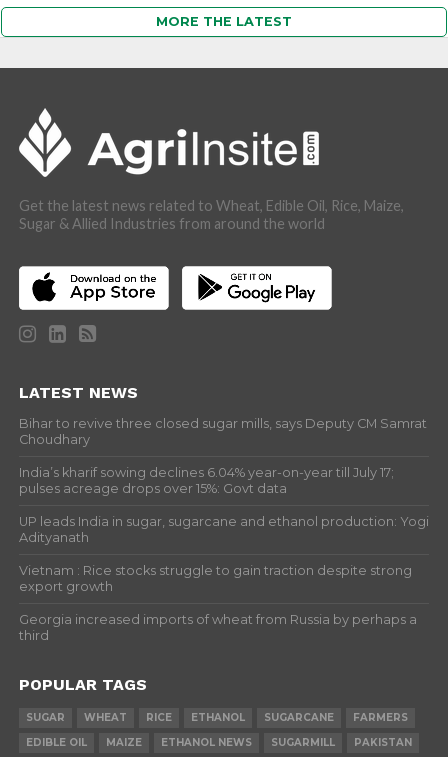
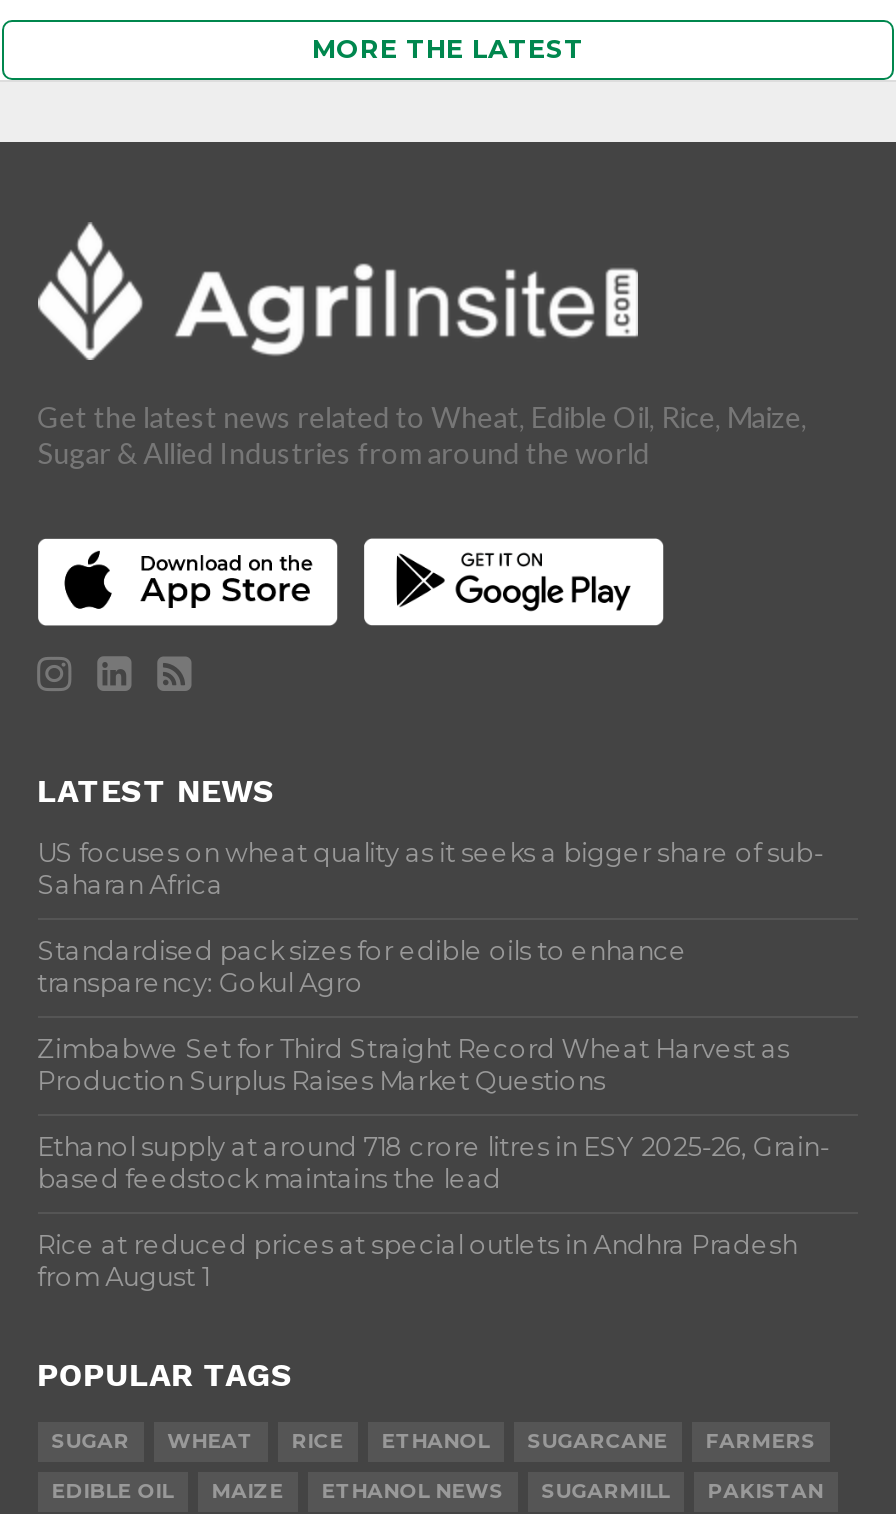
- Bihar to revive three closed sugar mills, says Deputy CM Samrat
- Choudhary
+ US focuses on wheat quality as it seeks a bigger share of sub-
+ Saharan Africa

- India’s kharif sowing declines 6.04% year-on-year till July 17;
- pulses acreage drops over 15%: Govt data
+ Standardised pack sizes for edible oils to enhance
+ transparency: Gokul Agro

- UP leads India in sugar, sugarcane and ethanol production: Yogi
- Adityanath
+ Zimbabwe Set for Third Straight Record Wheat Harvest as
+ Production Surplus Raises Market Questions

- Vietnam : Rice stocks struggle to gain traction despite strong
- export growth
+ Ethanol supply at around 718 crore litres in ESY 2025-26, Grain-
+ based feedstock maintains the lead

- Georgia increased imports of wheat from Russia by perhaps a
- third
+ Rice at reduced prices at special outlets in Andhra Pradesh
+ from August 1
